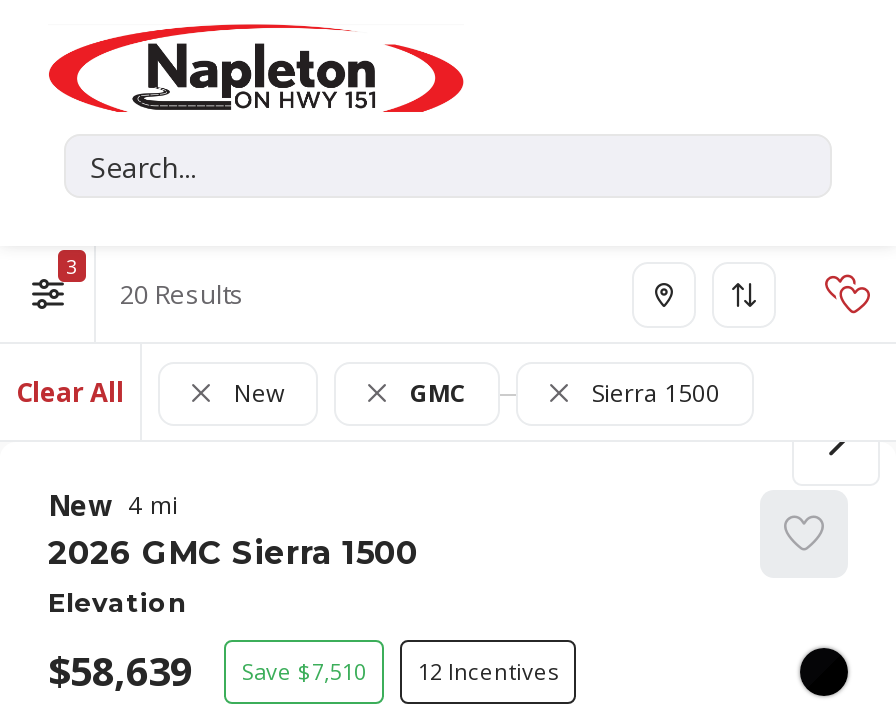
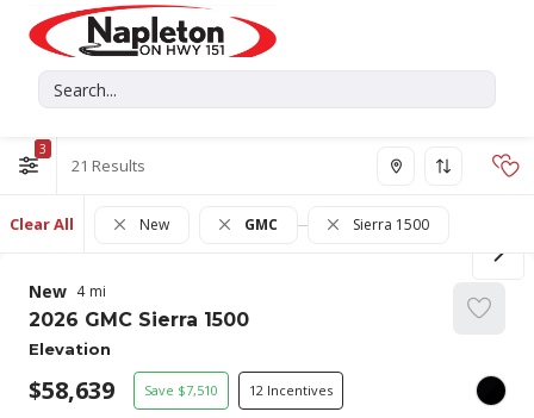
- 20
+ 21
